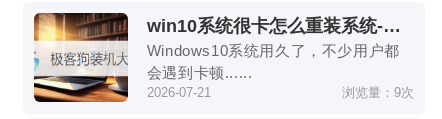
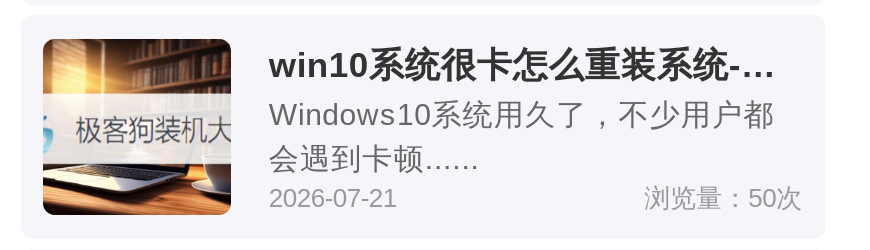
- 浏览量：9次
+ 浏览量：50次
